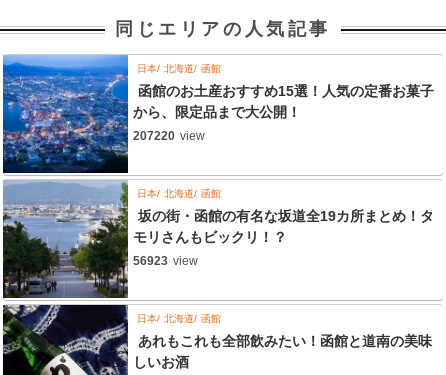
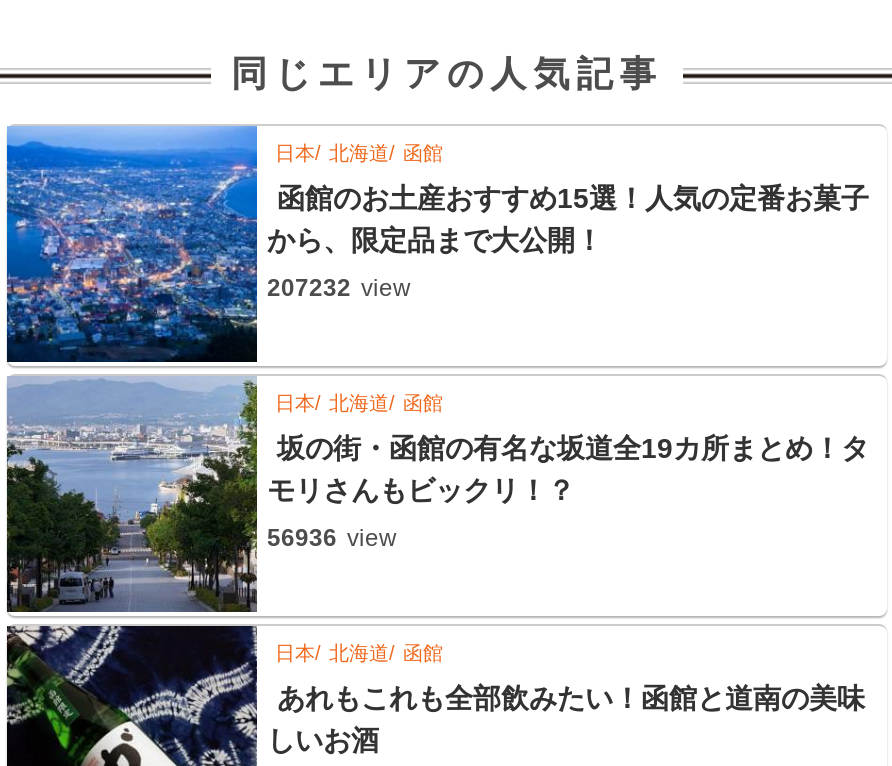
- 207220 view
+ 207232 view

- 56923 view
+ 56936 view
